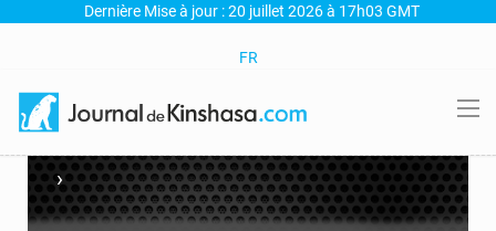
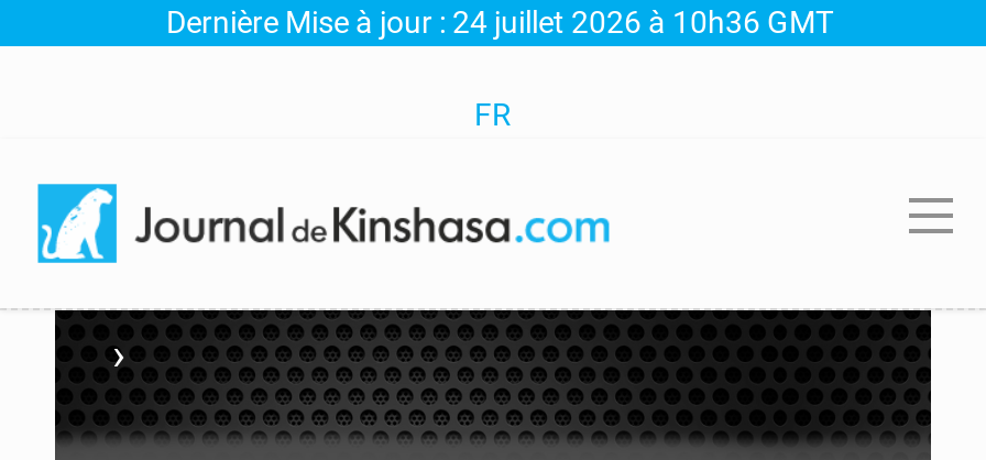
- Dernière Mise à jour : 20 juillet 2026 à 17h03 GMT
+ Dernière Mise à jour : 24 juillet 2026 à 10h36 GMT
